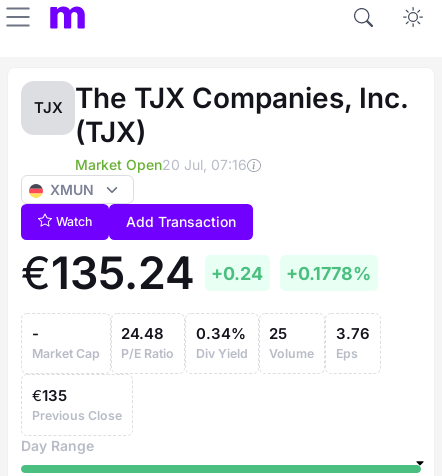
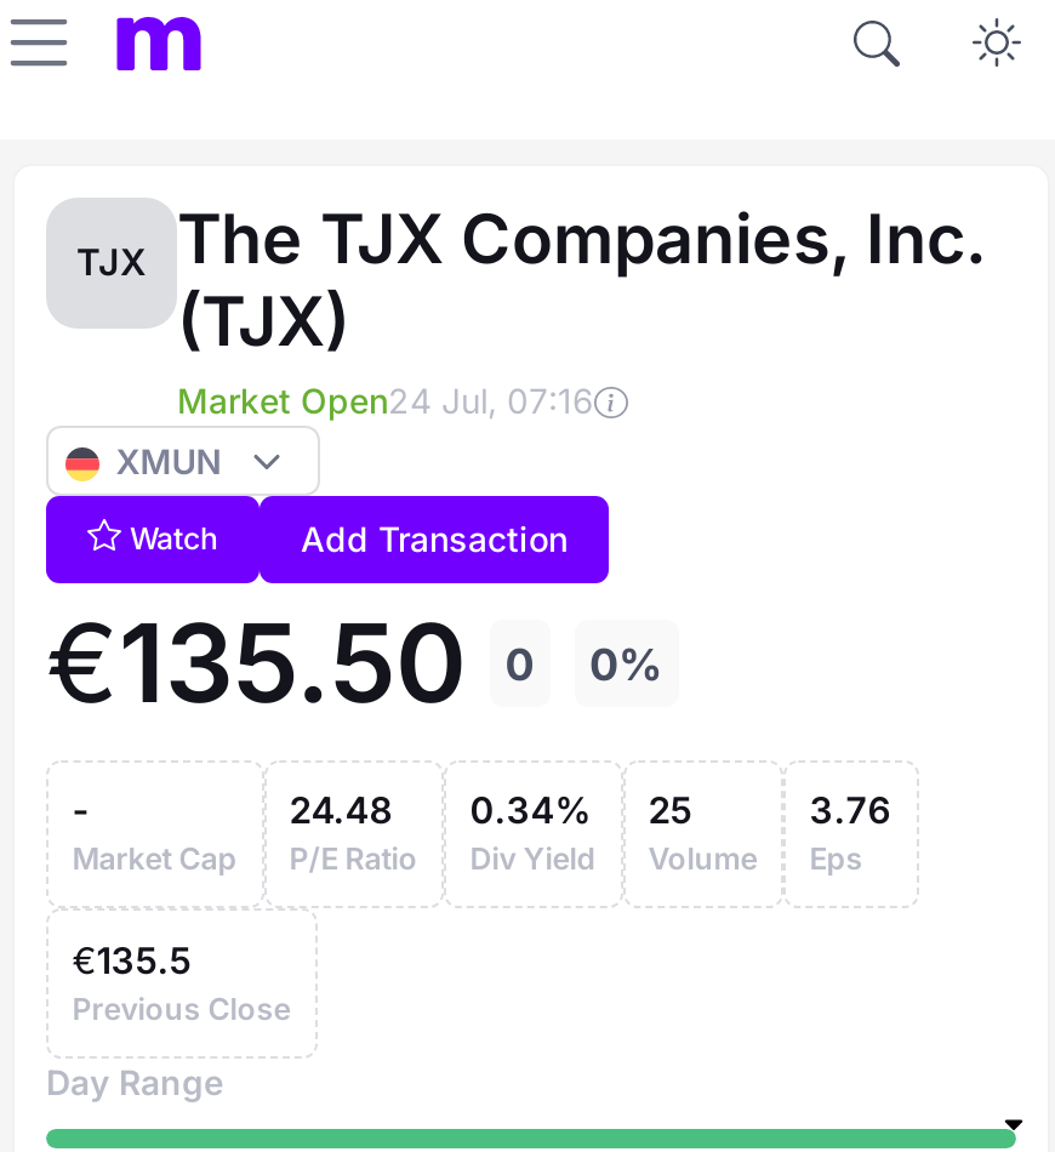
- Market Open20 Jul, 07:16
+ Market Open24 Jul, 07:16

- €135.24
+ €135.50

- +0.24
+ 0

- +0.1778%
+ 0%

- €135
+ €135.5
